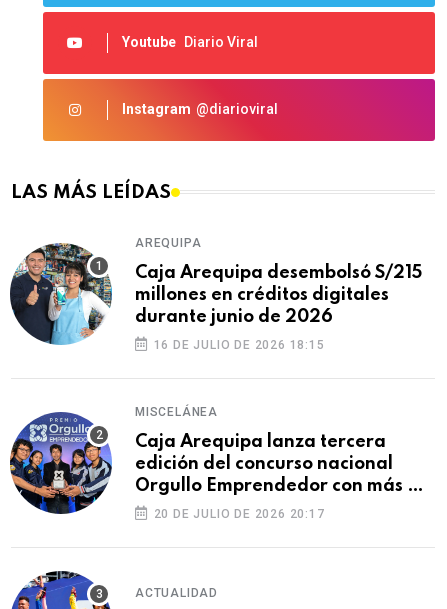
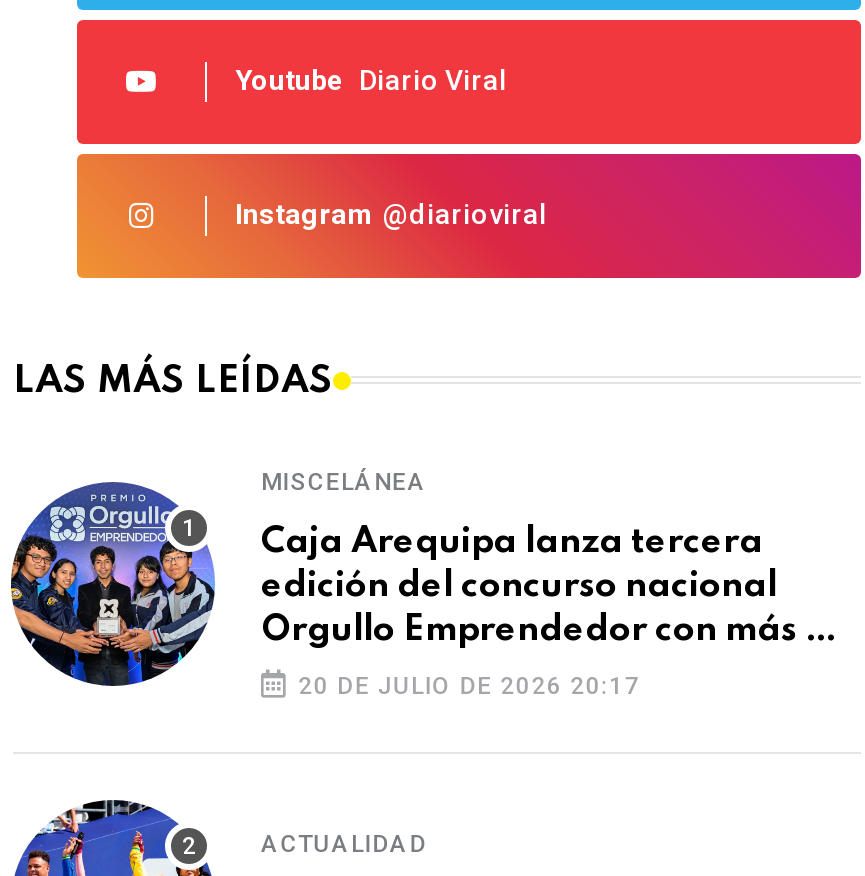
- [image]
- AREQUIPA
- Caja Arequipa desembolsó S/215
- millones en créditos digitales
- durante junio de 2026
- 16 DE JULIO DE 2026 18:15
